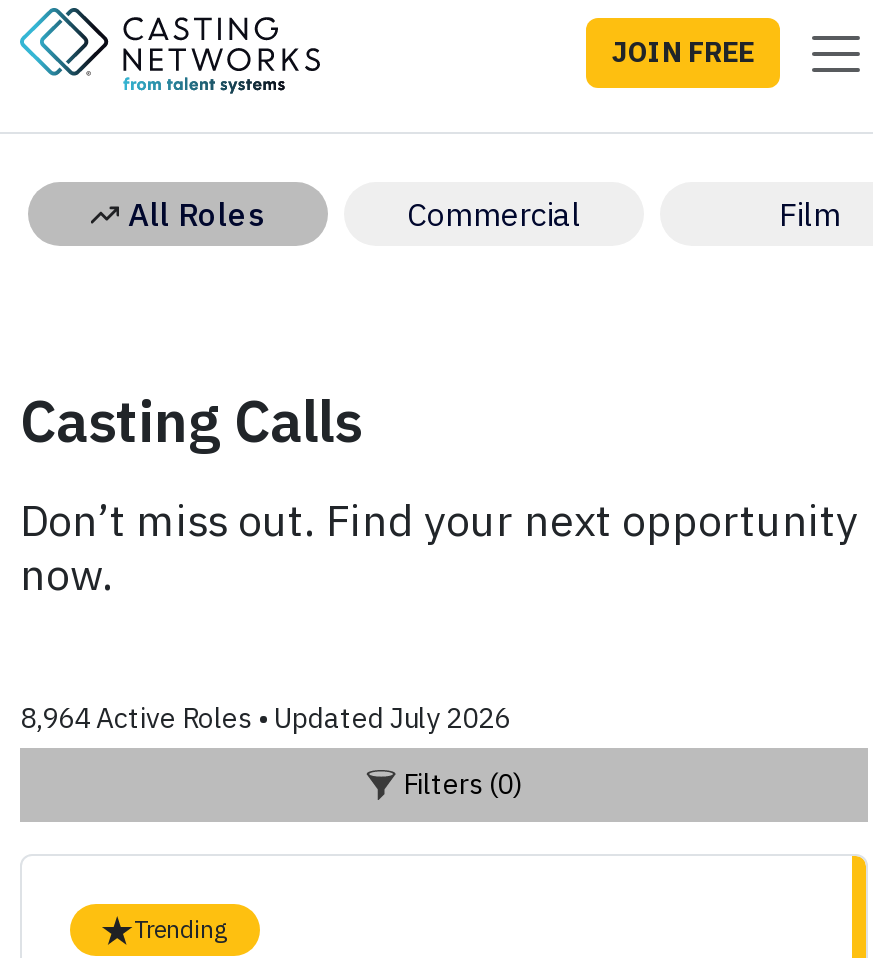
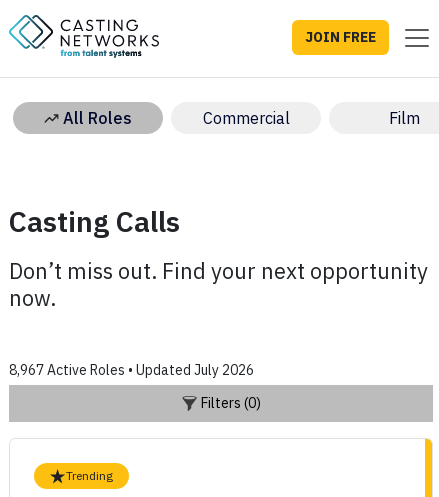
- 8,964 Active Roles • Updated July 2026
+ 8,967 Active Roles • Updated July 2026
